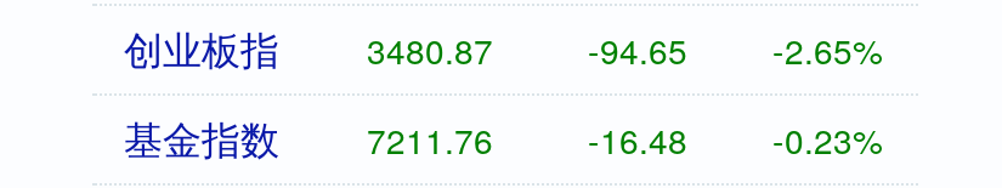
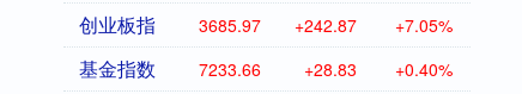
- 3480.87
+ 3685.97

- -94.65
+ +242.87

- -2.65%
+ +7.05%

- 7211.76
+ 7233.66

- -16.48
+ +28.83

- -0.23%
+ +0.40%
